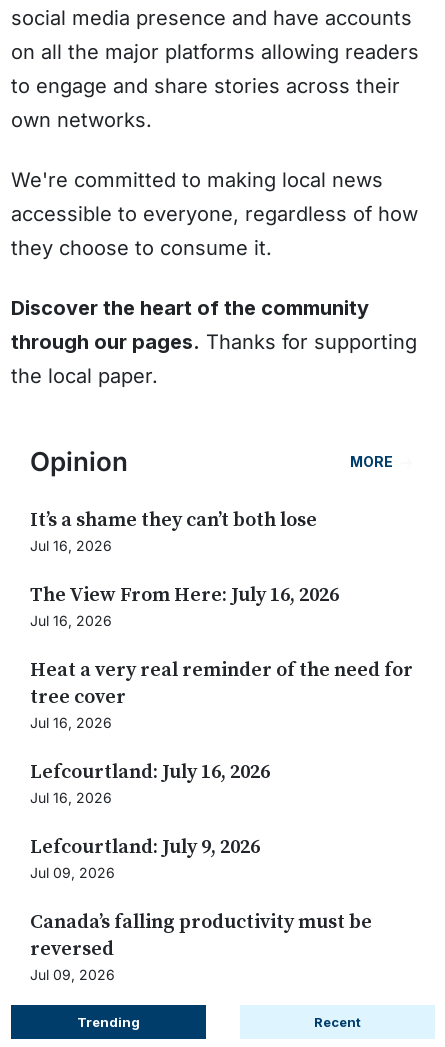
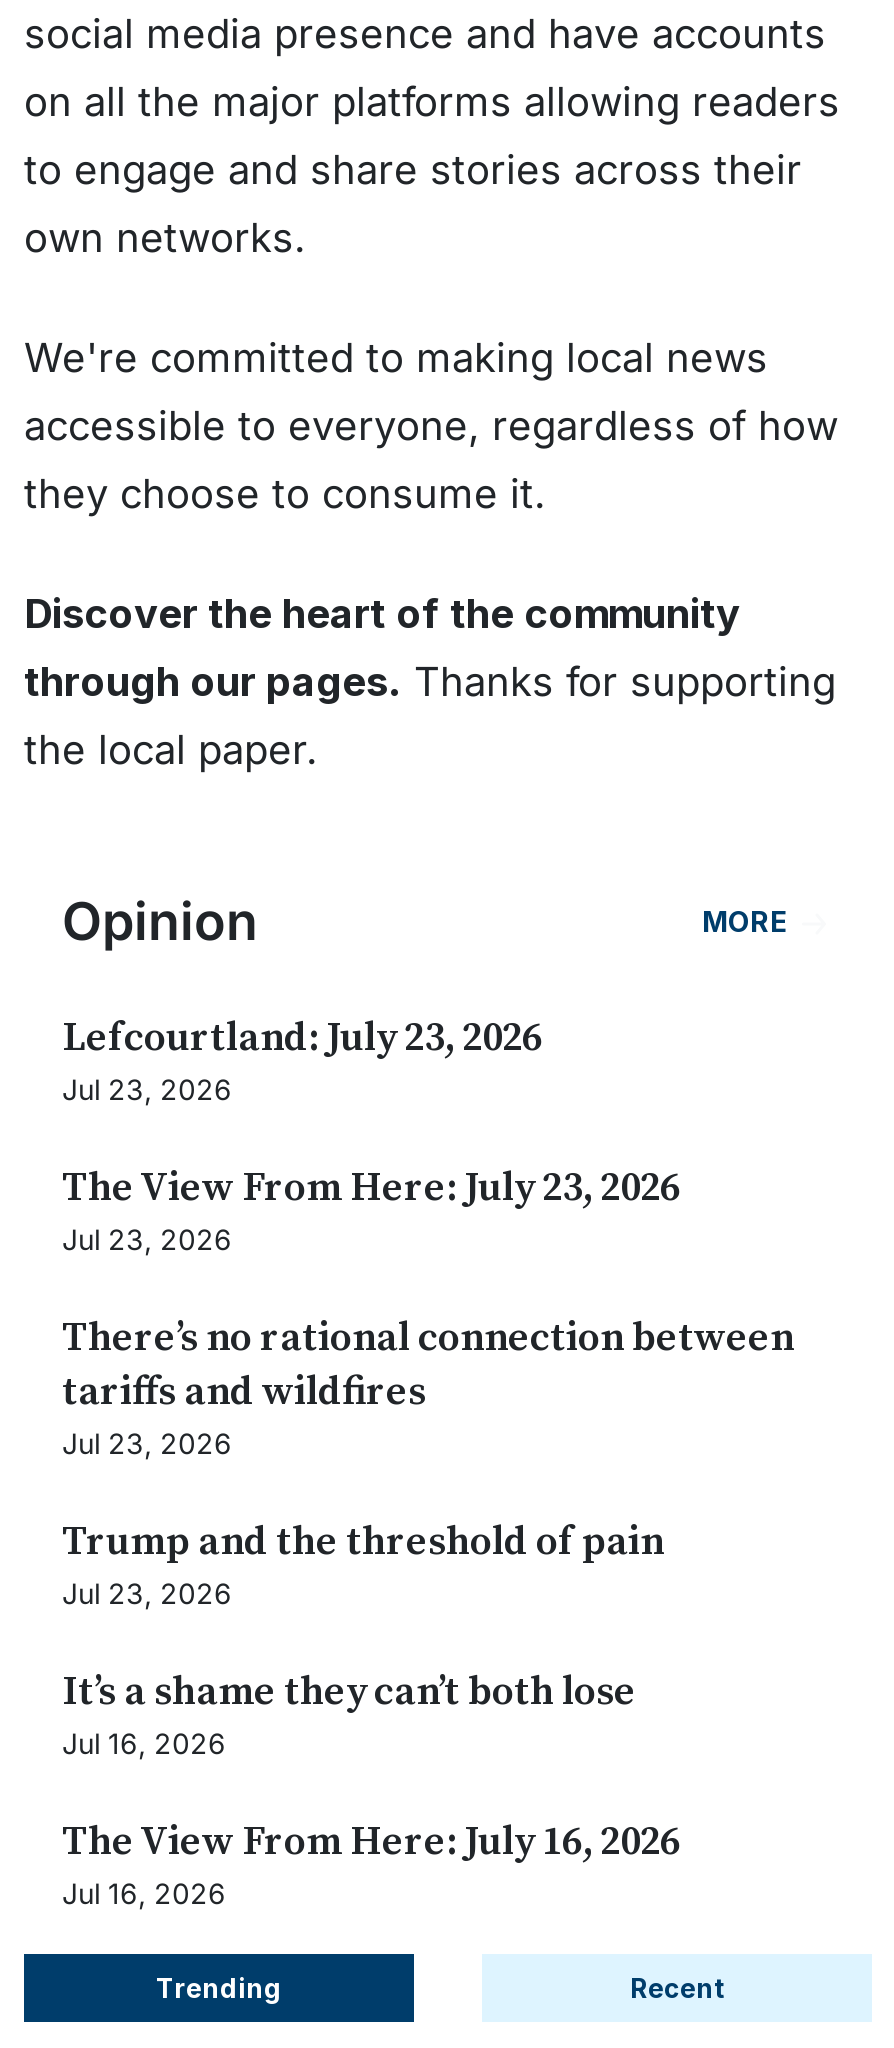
+ Lefcourtland: July 23, 2026
+ Jul 23, 2026
+ The View From Here: July 23, 2026
+ Jul 23, 2026
+ There’s no rational connection between
+ tariffs and wildfires
+ Jul 23, 2026
+ Trump and the threshold of pain
+ Jul 23, 2026

moved down: It’s a shame they can’t both lose | Jul 16, 2026 | The View From Here: July 16, 2026 | Jul 16, 2026

- Heat a very real reminder of the need for
- tree cover
- Jul 16, 2026
- Lefcourtland: July 16, 2026
- Jul 16, 2026
- Lefcourtland: July 9, 2026
- Jul 09, 2026
- Canada’s falling productivity must be
- reversed
- Jul 09, 2026
